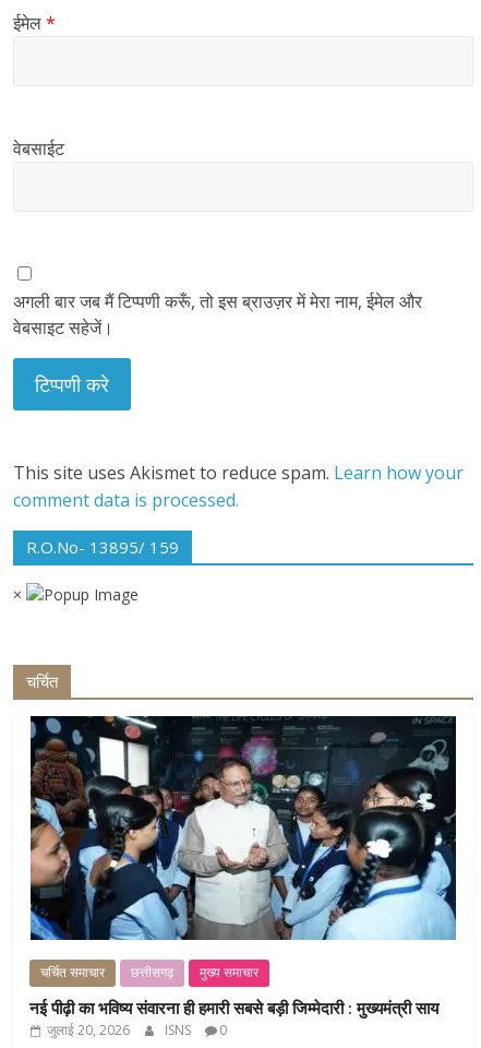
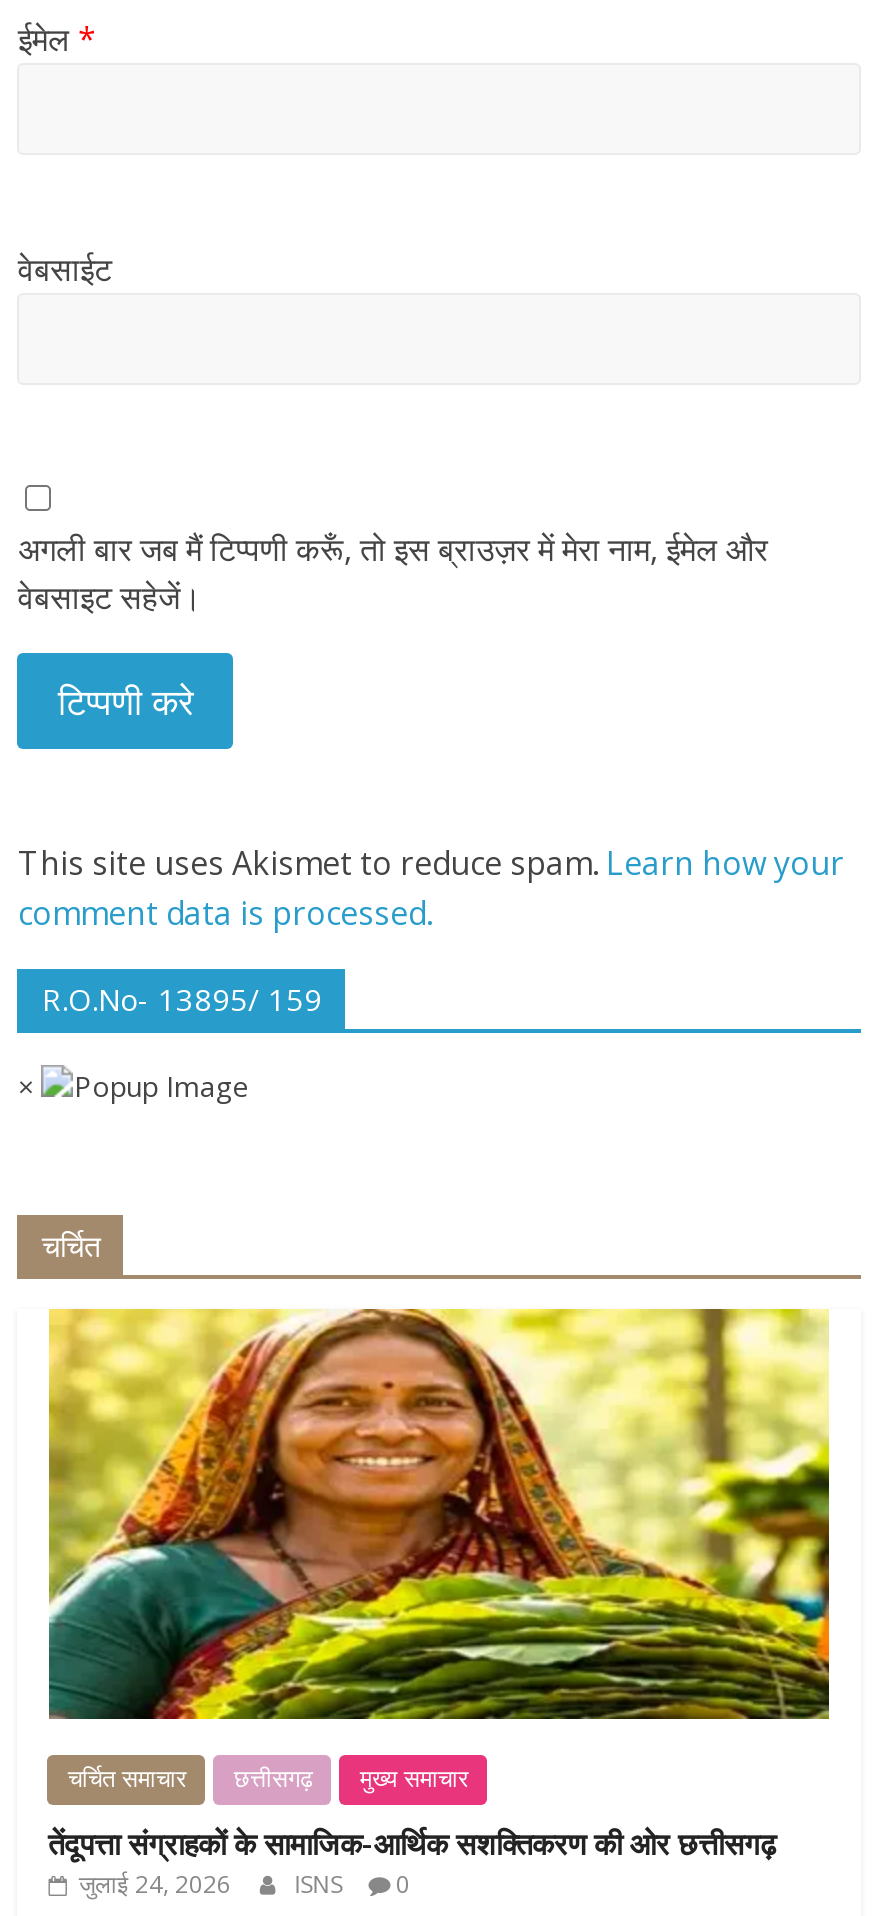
- [image]
+ [image]

- नई पीढ़ी का भविष्य संवारना ही हमारी सबसे बड़ी जिम्मेदारी : मुख्यमंत्री साय
- जुलाई 20, 2026
+ तेंदूपत्ता संग्राहकों के सामाजिक-आर्थिक सशक्तिकरण की ओर छत्तीसगढ़
+ जुलाई 24, 2026
